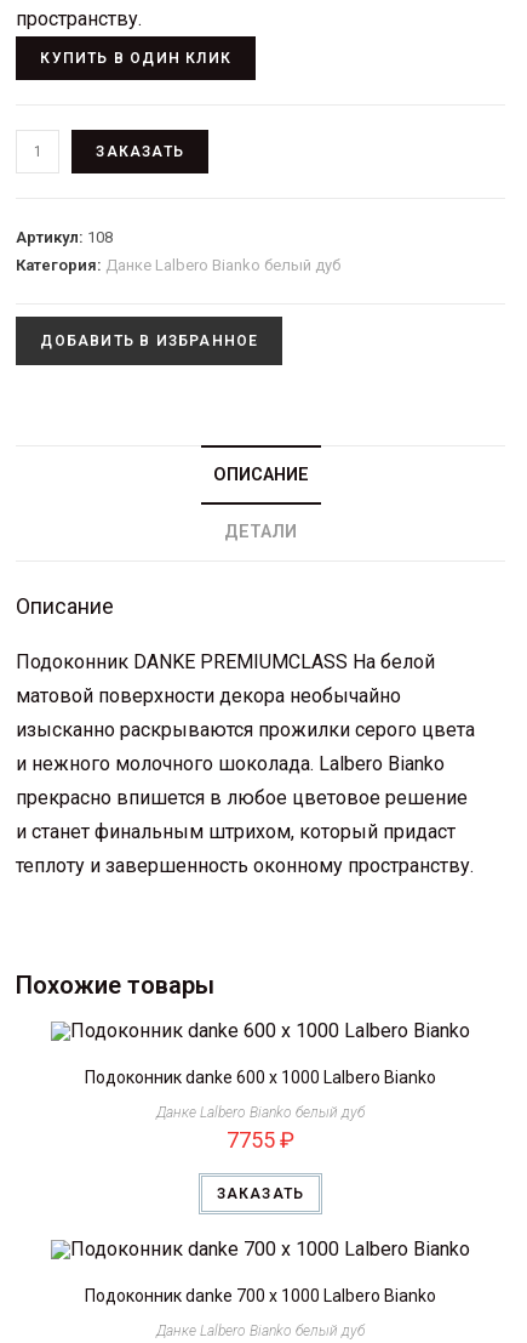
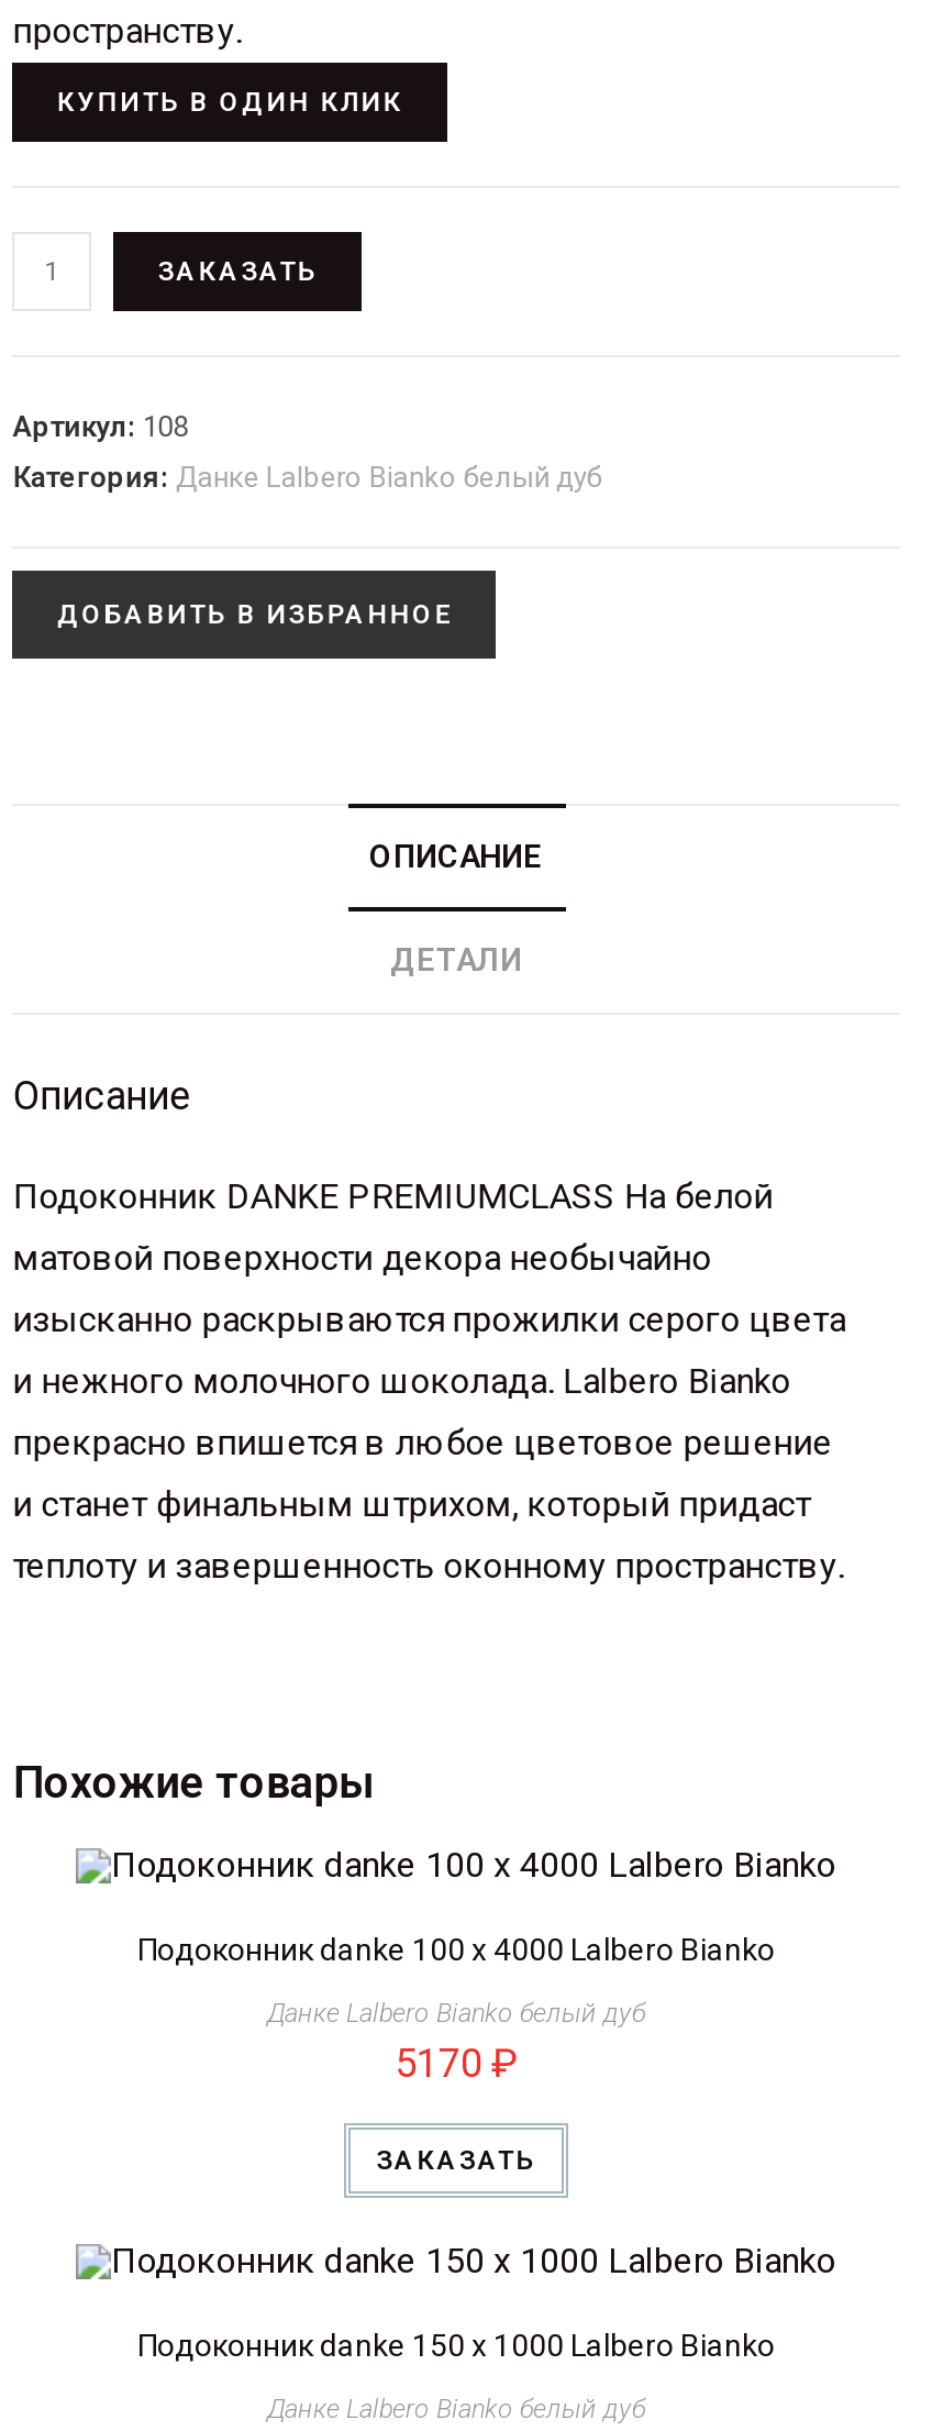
- Подоконник danke 600 х 1000 Lalbero Bianko
+ Подоконник danke 100 х 4000 Lalbero Bianko

- 7755 ₽
+ 5170 ₽

- Подоконник danke 700 х 1000 Lalbero Bianko
+ Подоконник danke 150 х 1000 Lalbero Bianko
